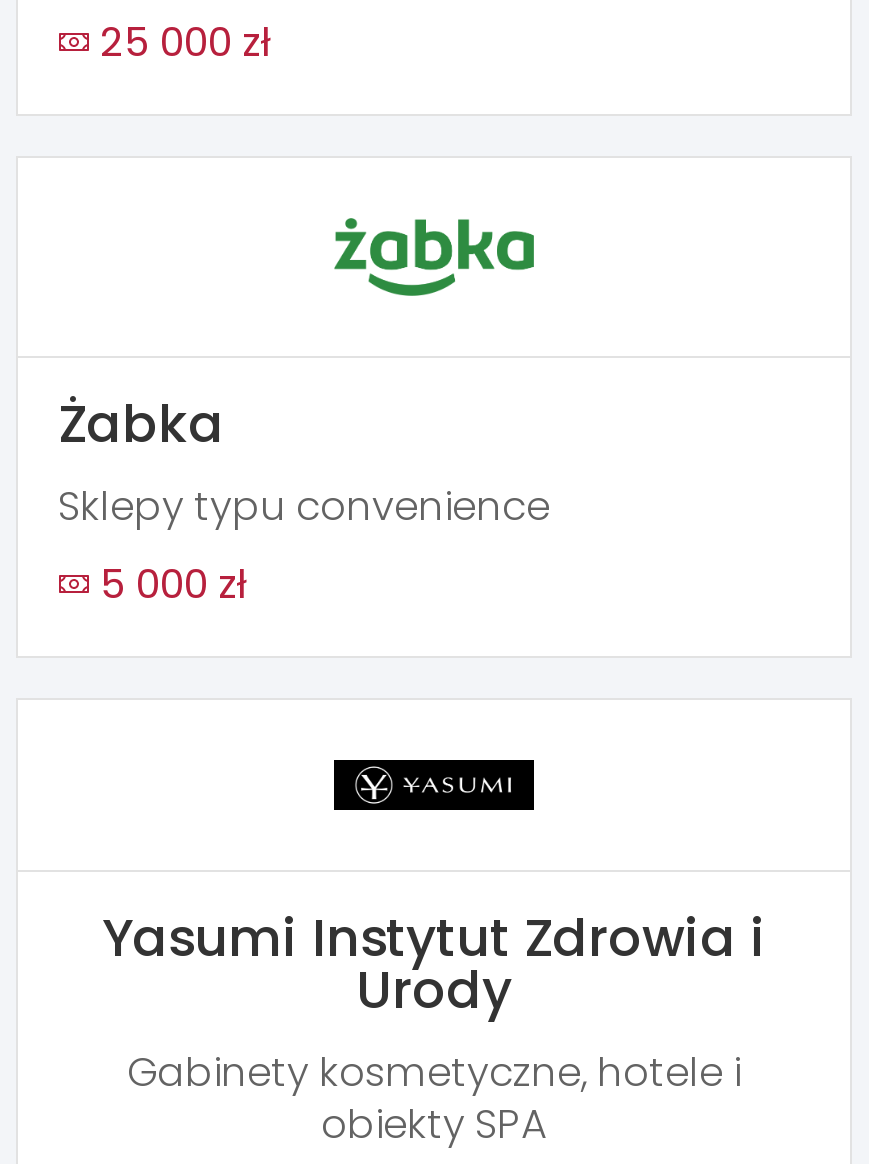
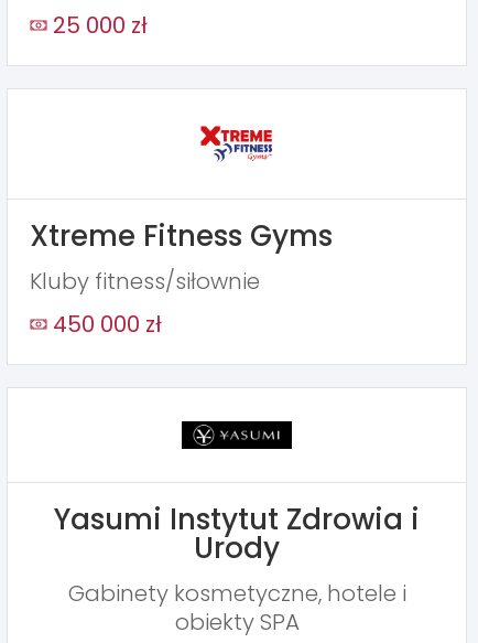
- [image]
+ [image]

- Żabka
- Sklepy typu convenience
- 5 000 zł
+ Xtreme Fitness Gyms
+ Kluby fitness/siłownie
+ 450 000 zł
